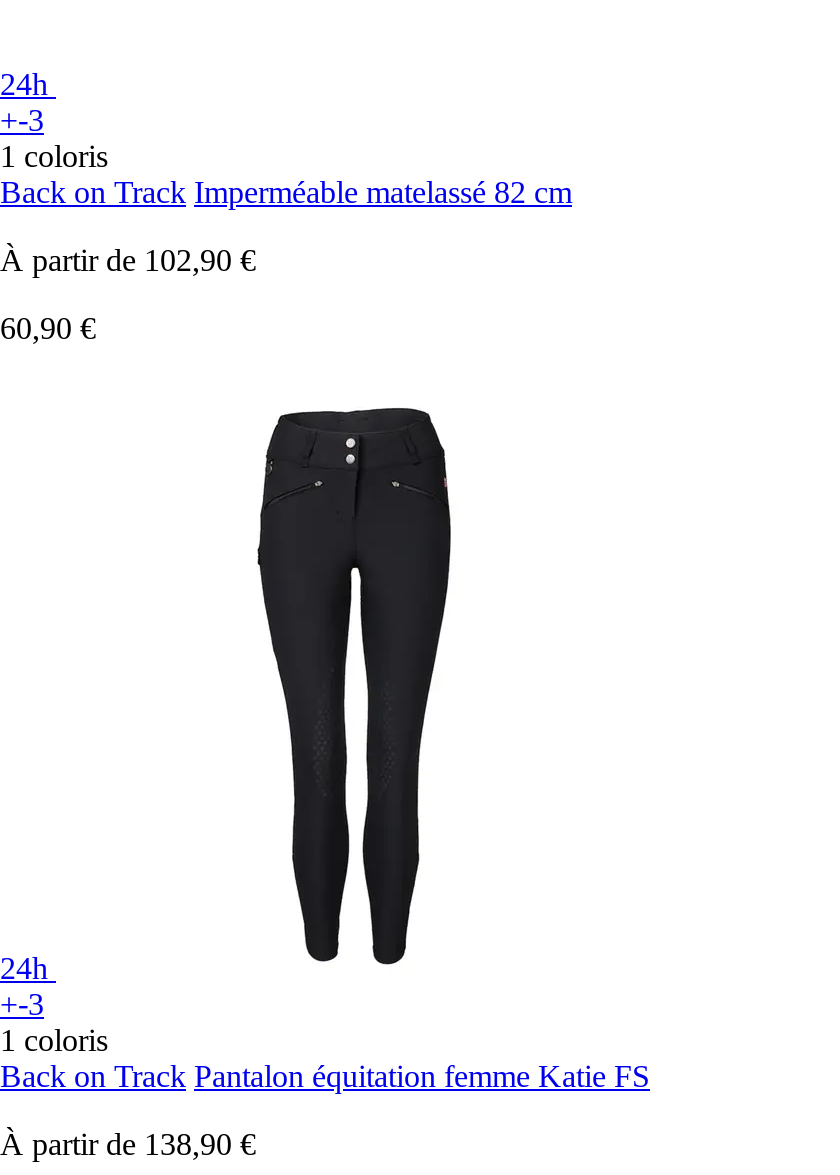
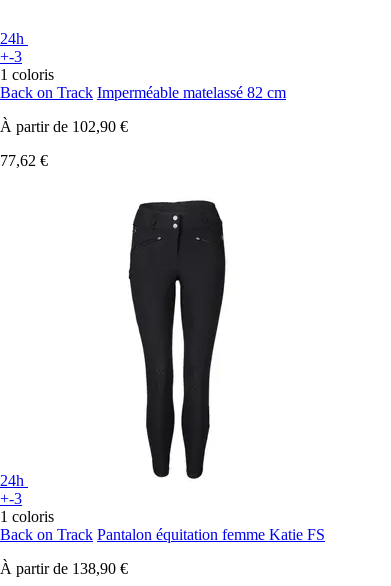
- 60,90 €
+ 77,62 €
